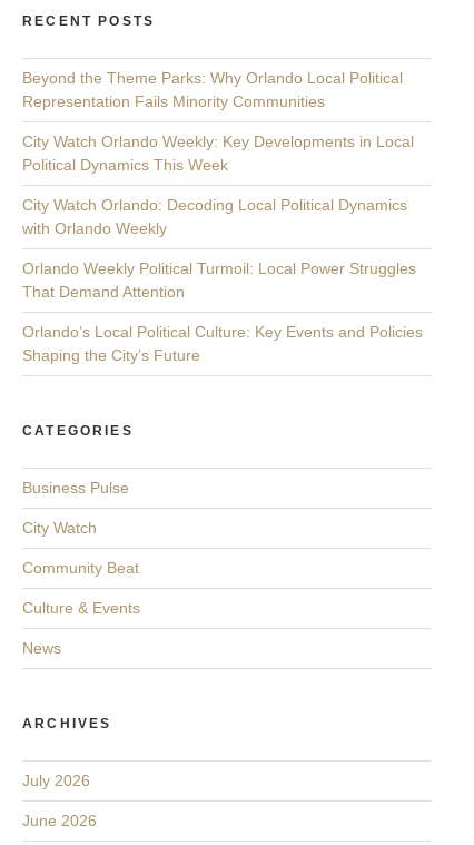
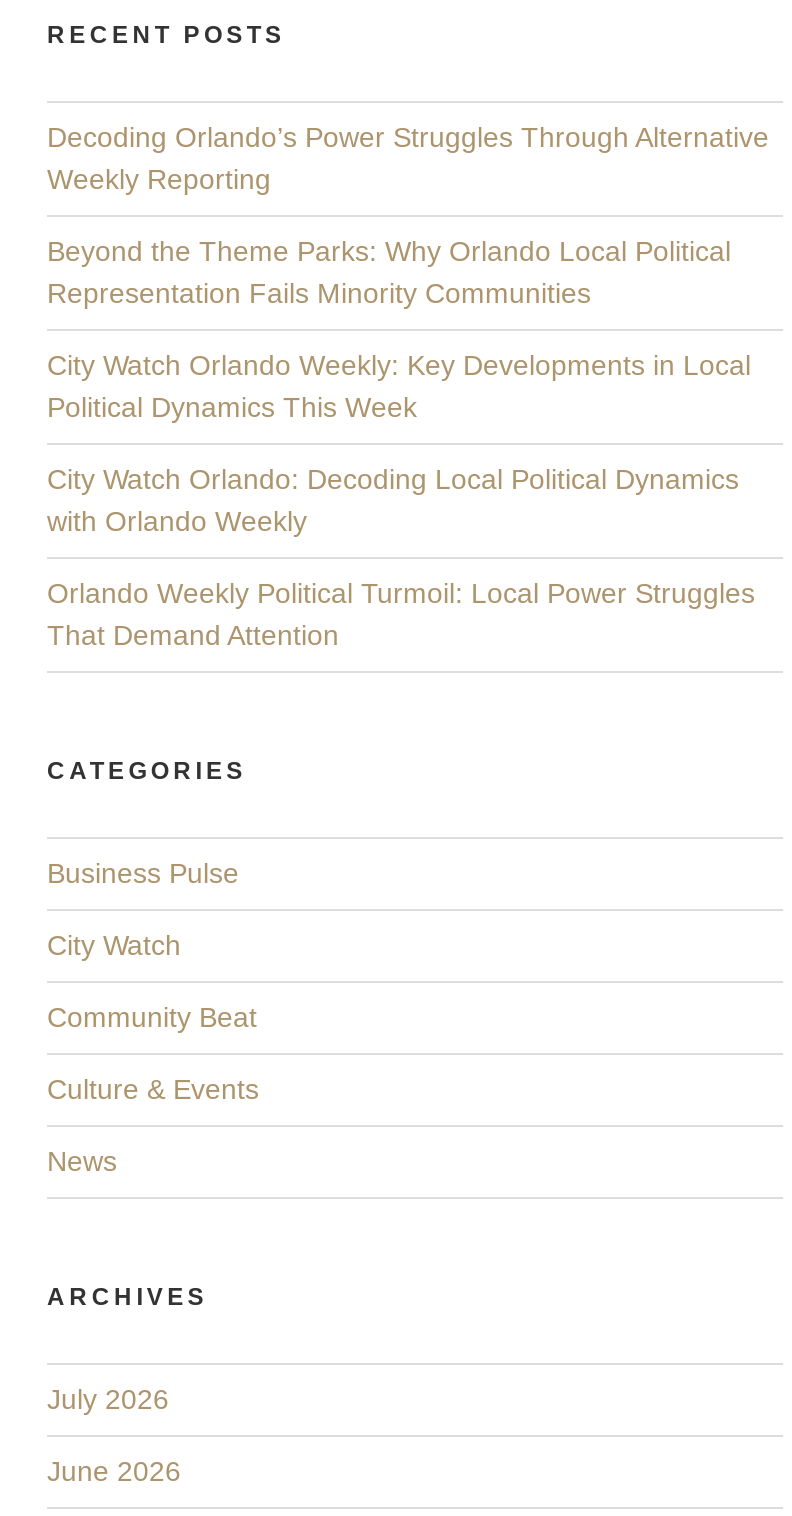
+ Decoding Orlando’s Power Struggles Through Alternative
+ Weekly Reporting

moved down: Beyond the Theme Parks: Why Orlando Local Political | Representation Fails Minority Communities | City Watch Orlando Weekly: Key Developments in Local | Political Dynamics This Week | City Watch Orlando: Decoding Local Political Dynamics | with Orlando Weekly | Orlando Weekly Political Turmoil: Local Power Struggles | That Demand Attention

- Orlando’s Local Political Culture: Key Events and Policies
- Shaping the City’s Future
